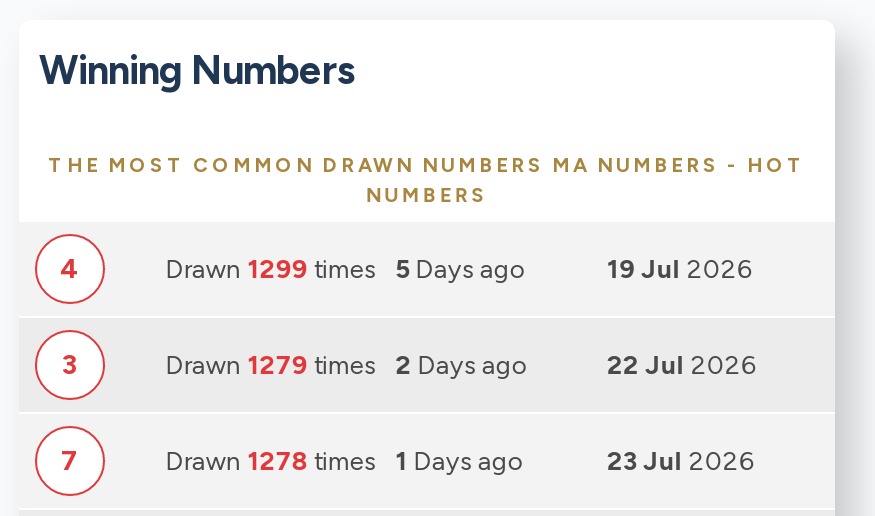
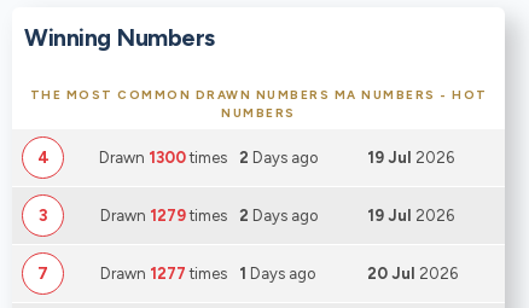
- Drawn 1299 times
+ Drawn 1300 times

- 5 Days ago
+ 2 Days ago

- 22 Jul 2026
+ 19 Jul 2026

- Drawn 1278 times 1 Days ago
+ Drawn 1277 times 1 Days ago

- 23 Jul 2026
+ 20 Jul 2026
